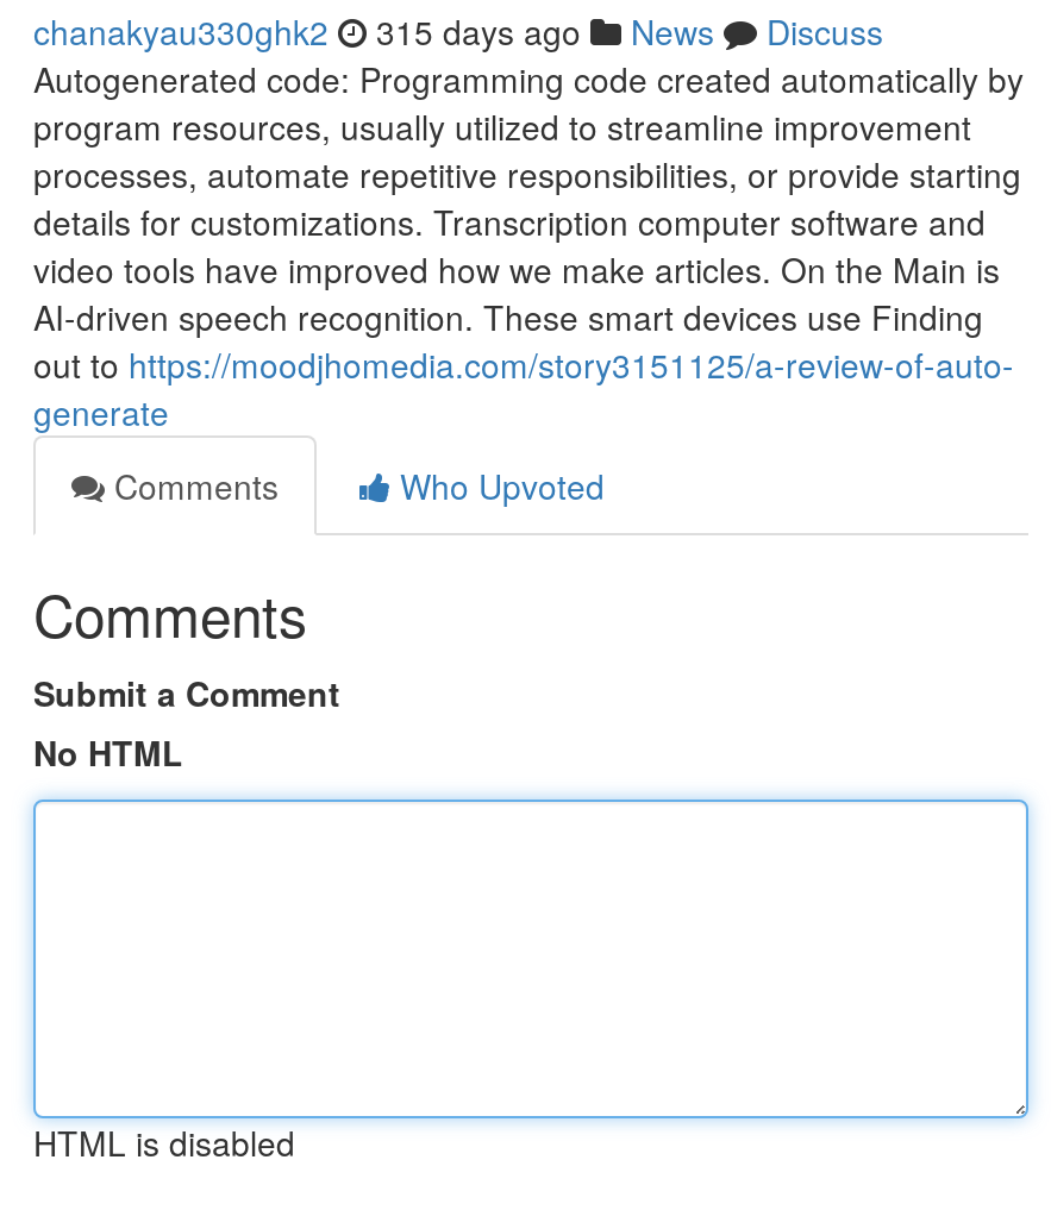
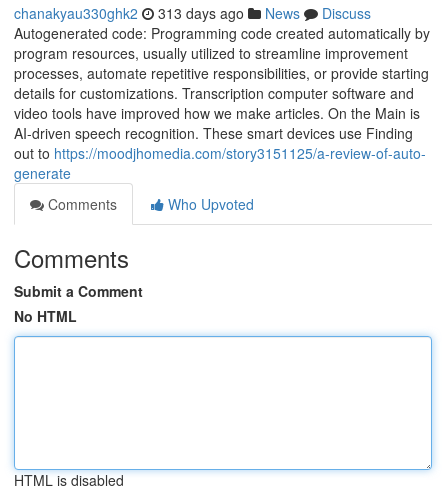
- chanakyau330ghk2 315 days ago News Discuss
+ chanakyau330ghk2 313 days ago News Discuss
